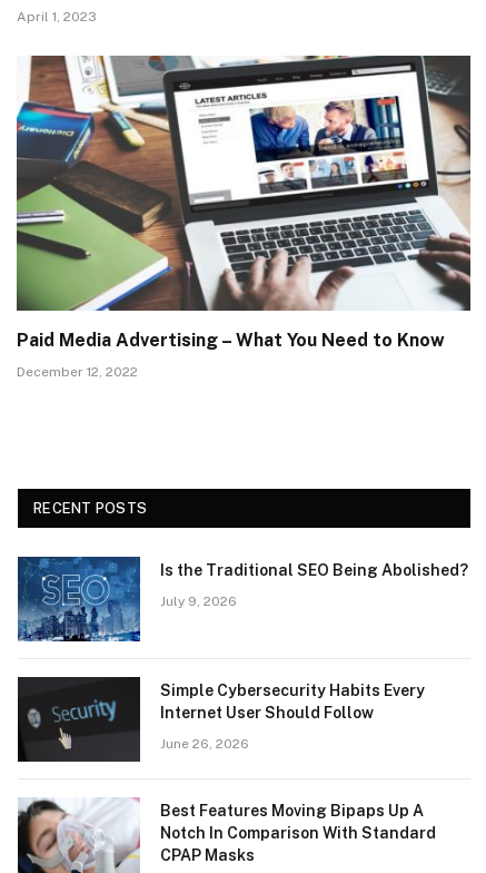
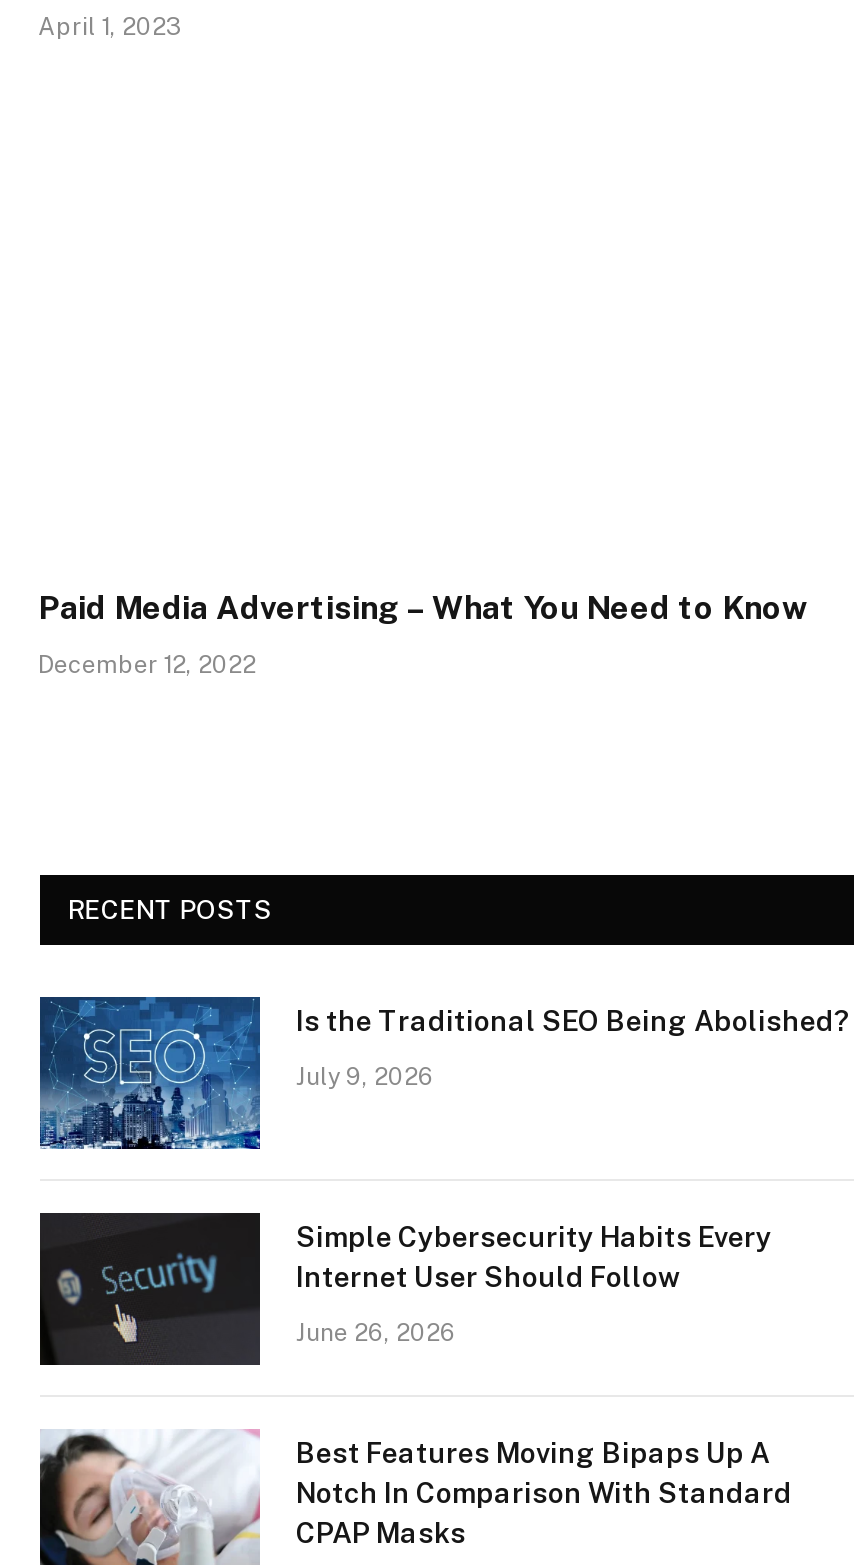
- [image]
